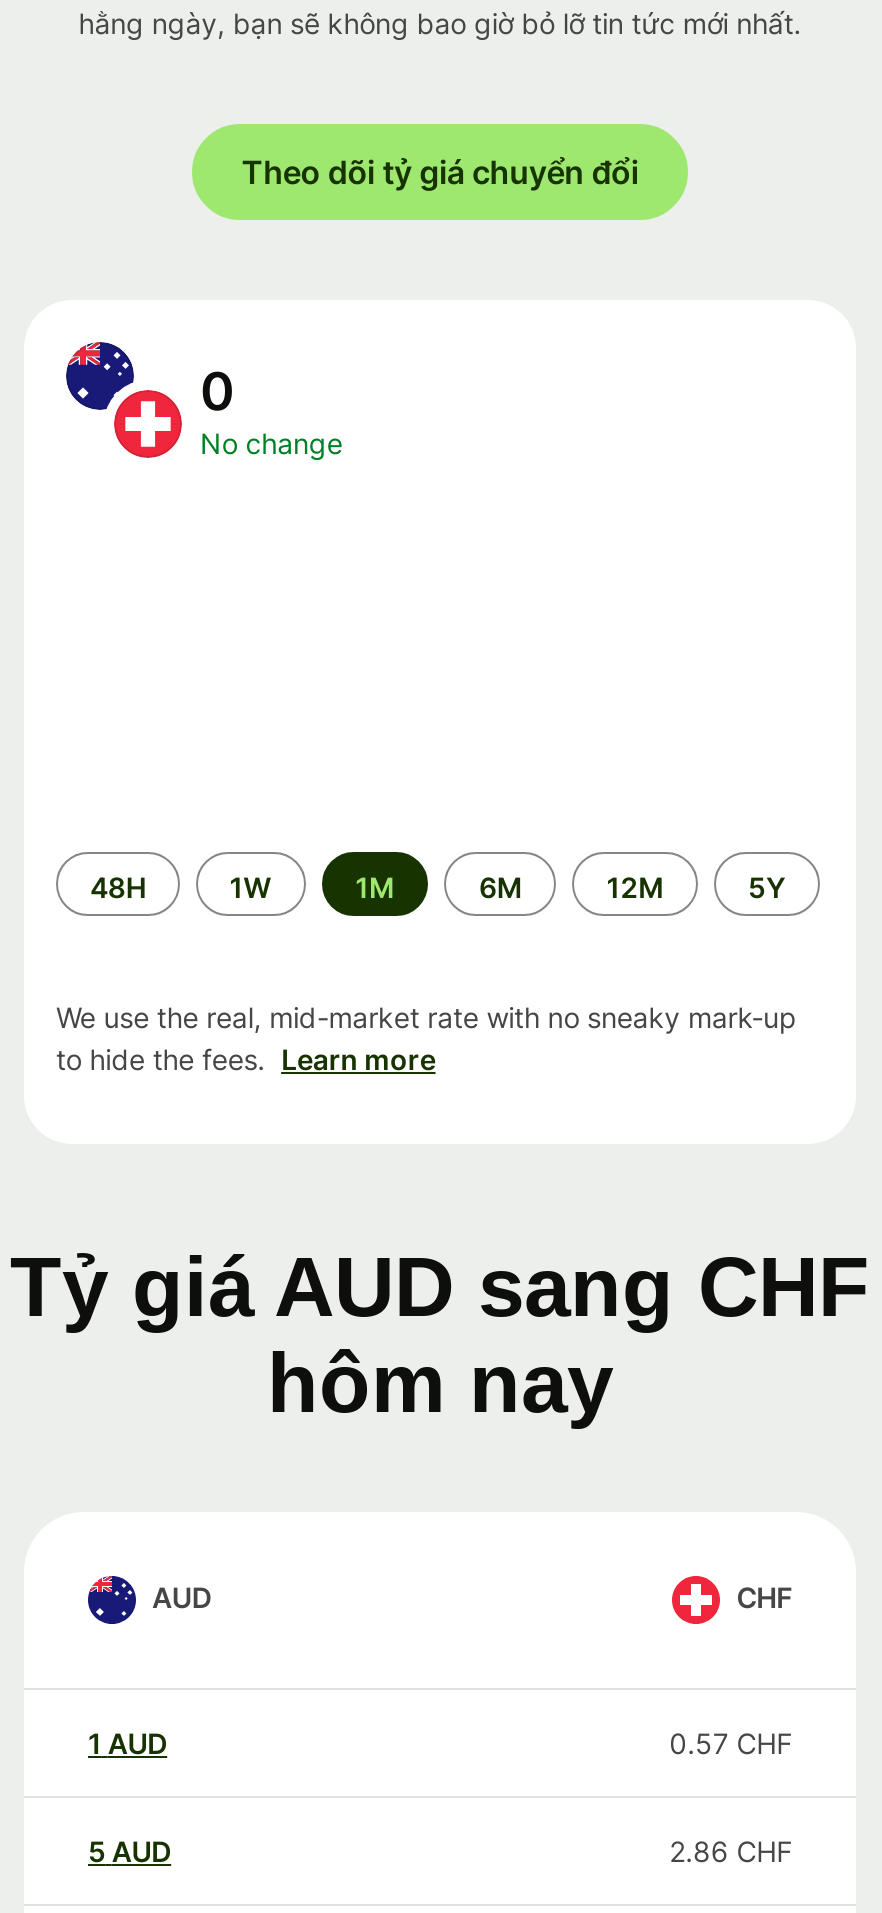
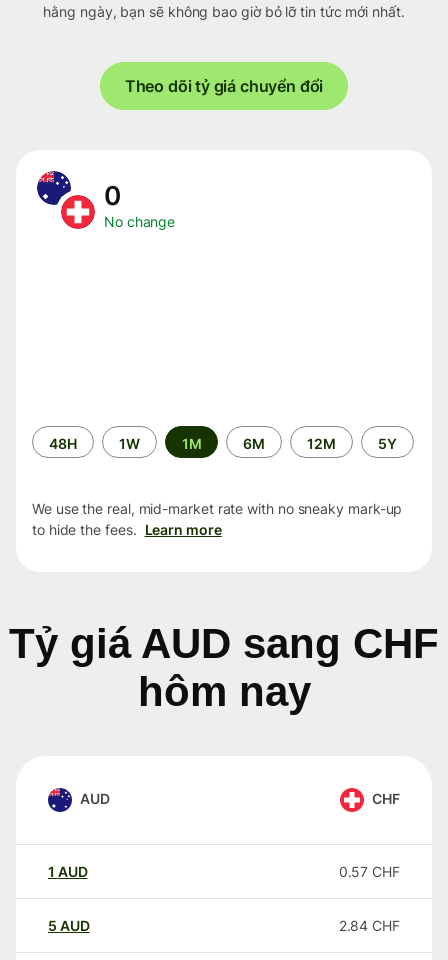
- 2.86 CHF
+ 2.84 CHF
